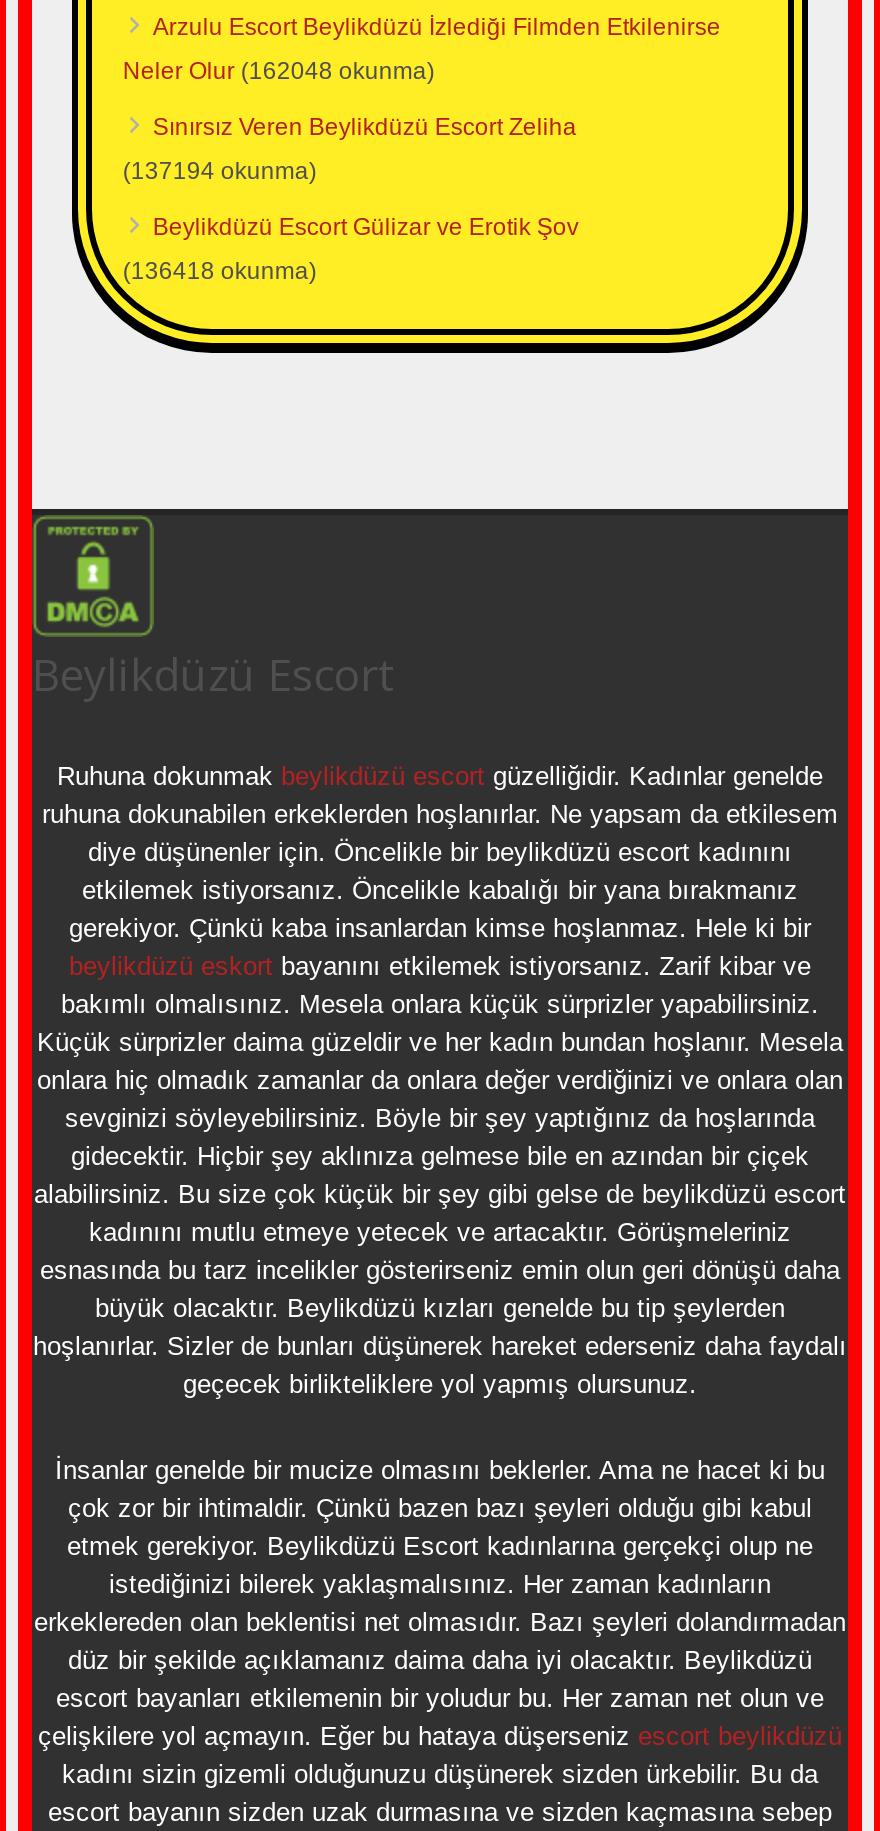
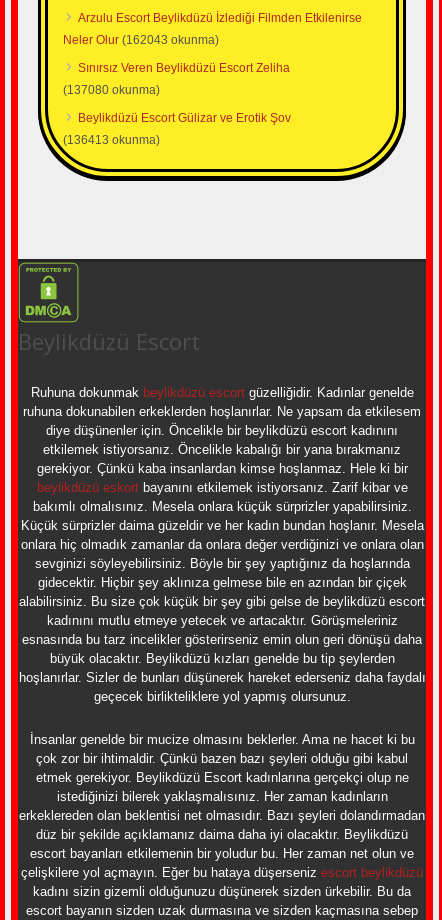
- Neler Olur (162048 okunma)
+ Neler Olur (162043 okunma)

- (137194 okunma)
+ (137080 okunma)

- (136418 okunma)
+ (136413 okunma)
